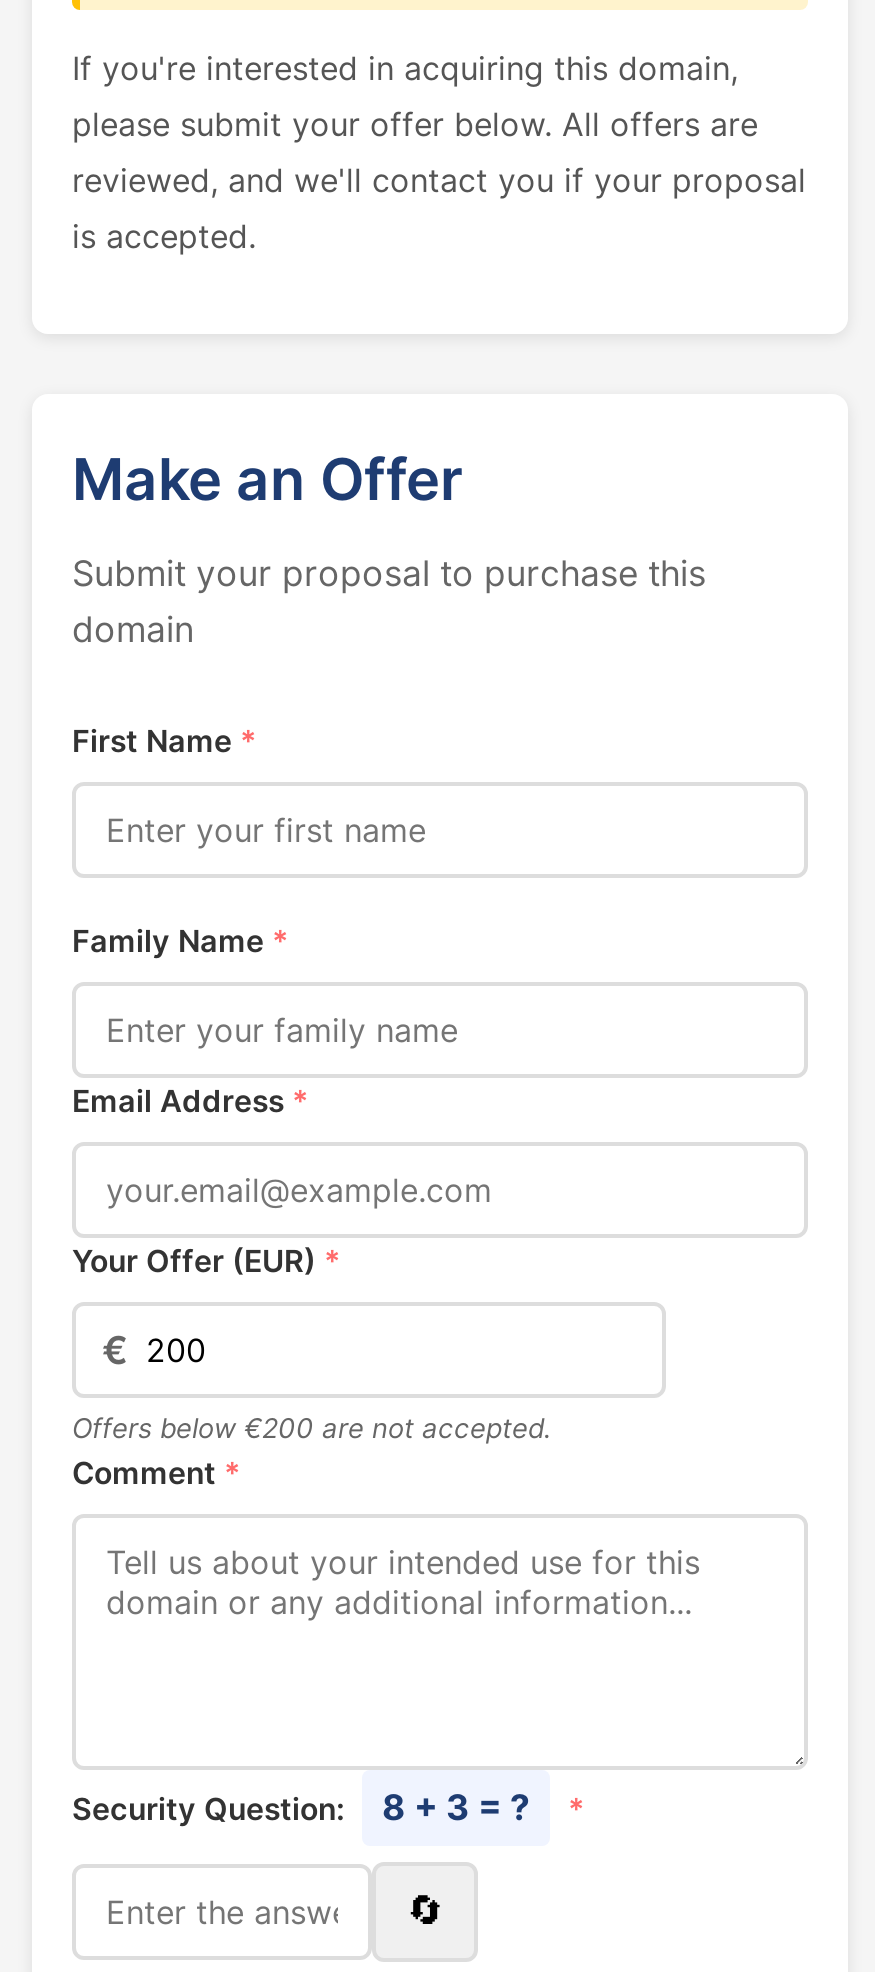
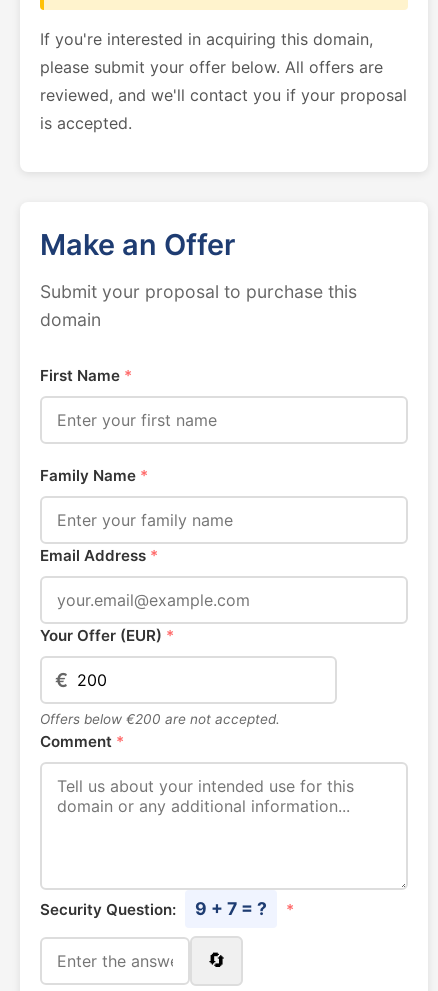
- 8 + 3 = ?
+ 9 + 7 = ?
